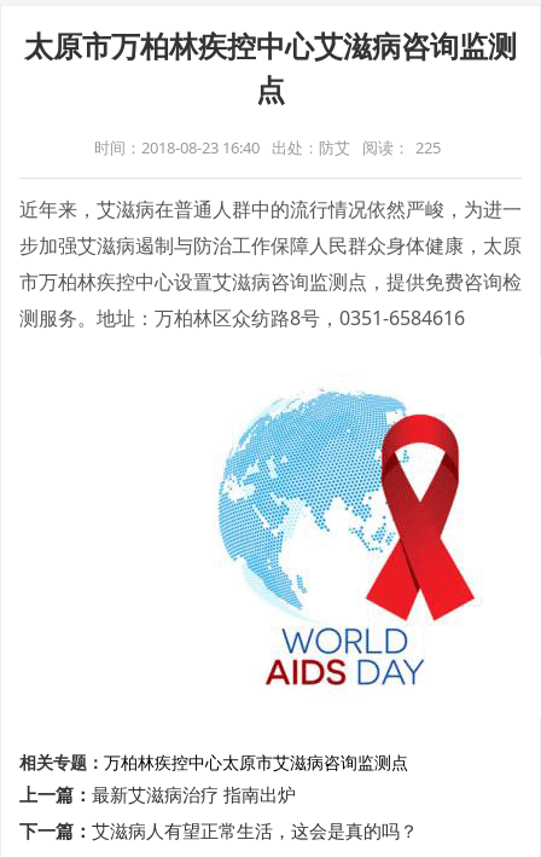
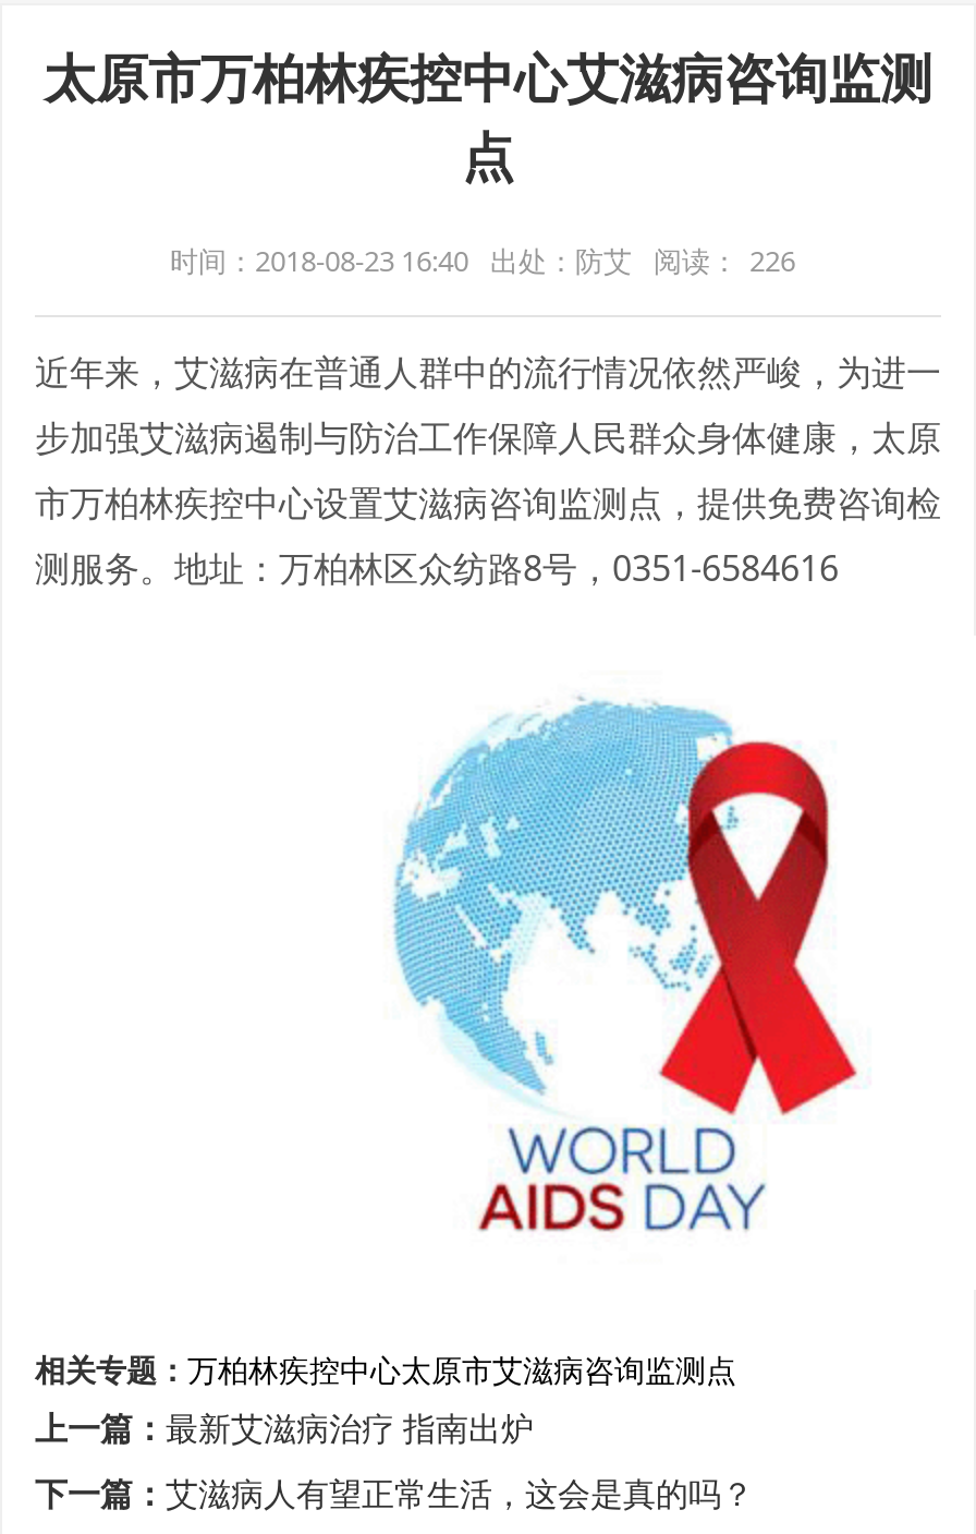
- 时间：2018-08-23 16:40 出处：防艾 阅读： 225
+ 时间：2018-08-23 16:40 出处：防艾 阅读： 226
